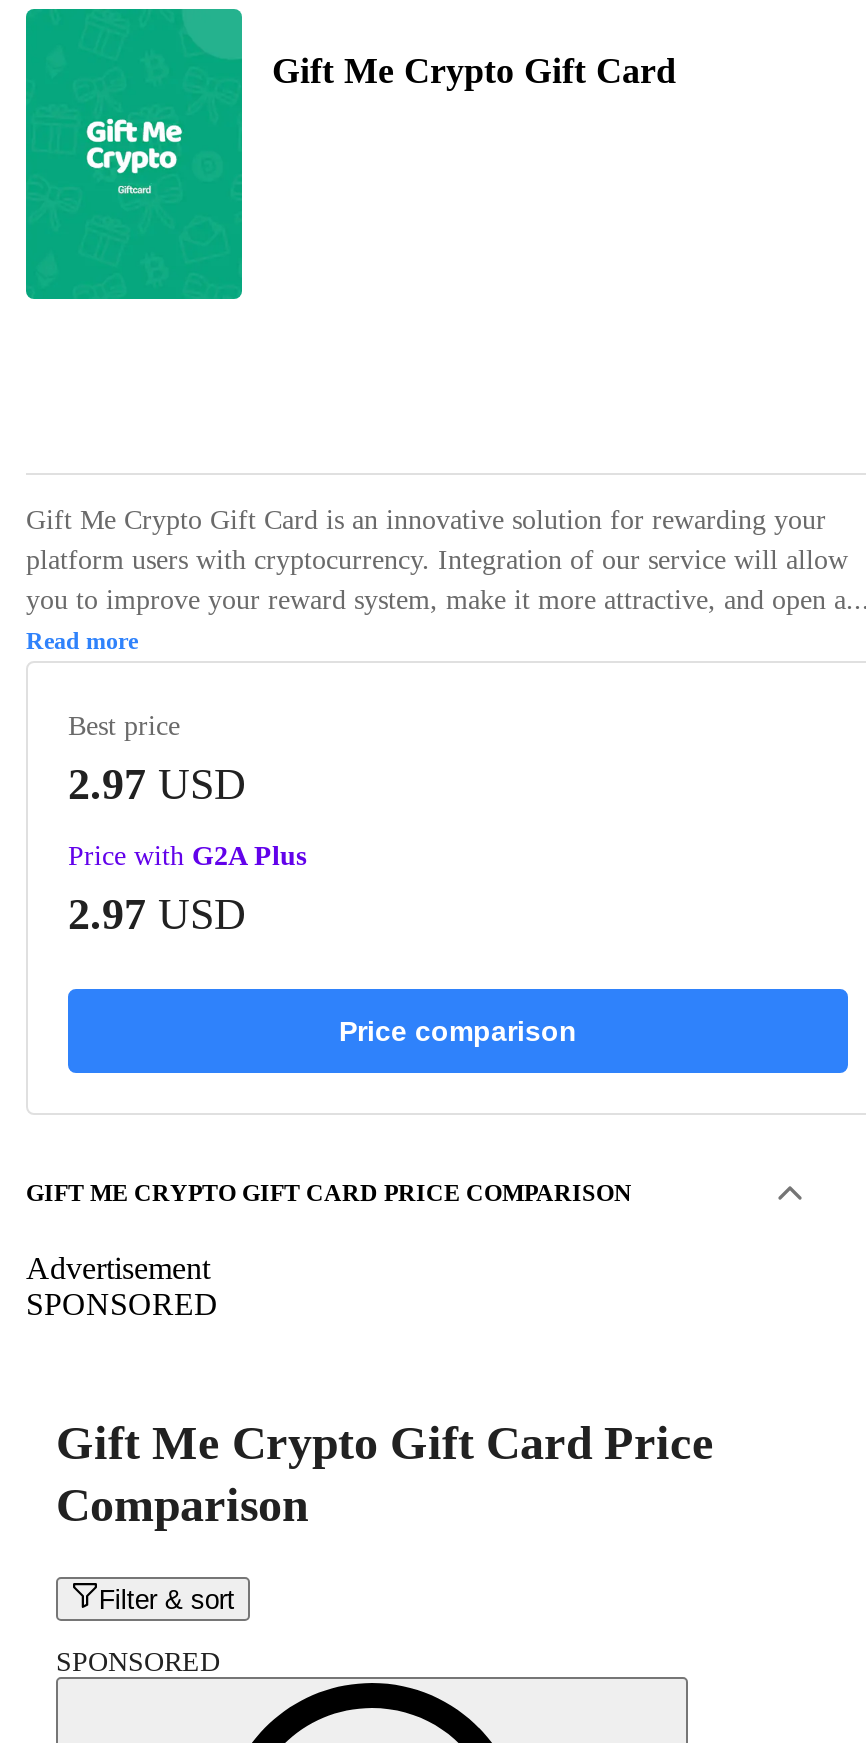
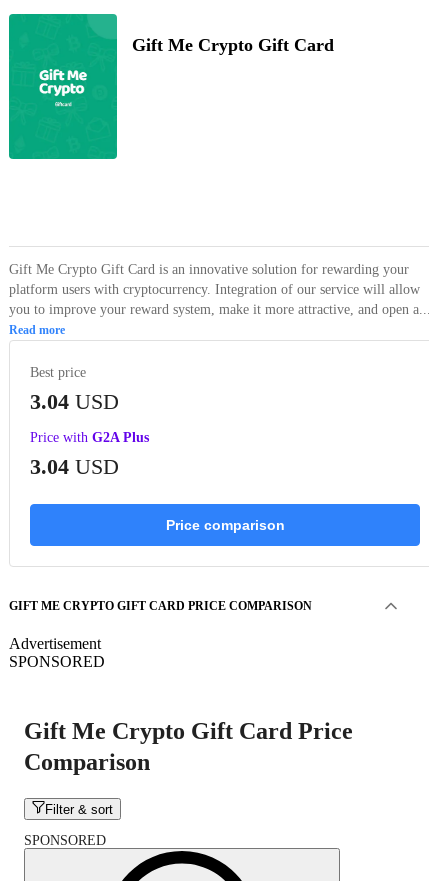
- 2.97 USD
+ 3.04 USD

- 2.97 USD
+ 3.04 USD
